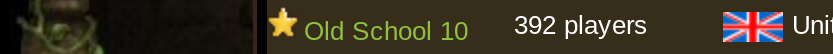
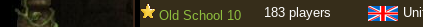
- Old School 10 392 players
+ Old School 10 183 players
